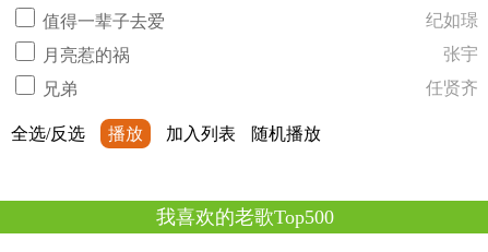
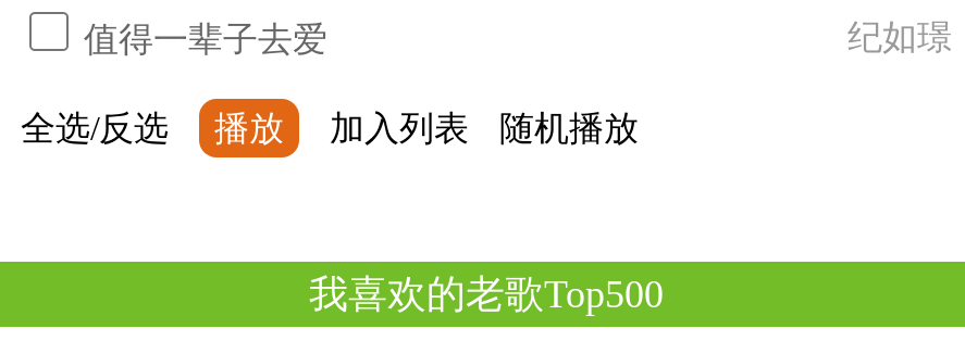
- 月亮惹的祸
- 张宇
- 兄弟
- 任贤齐
